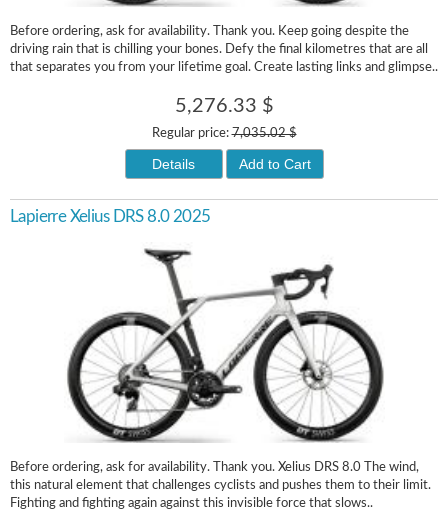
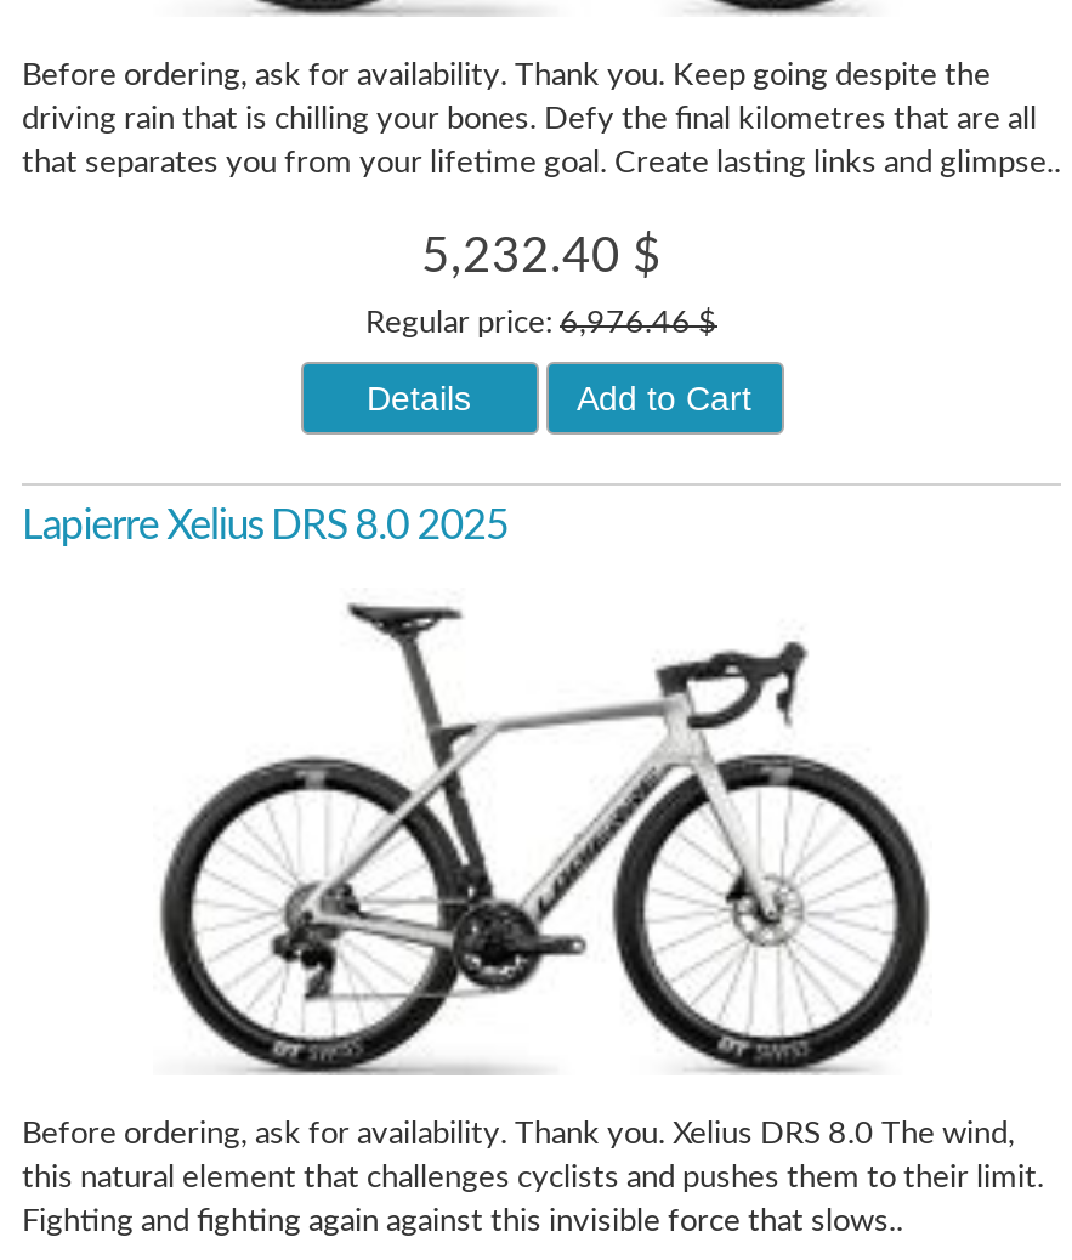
- 5,276.33 $
+ 5,232.40 $

- Regular price: 7,035.02 $
+ Regular price: 6,976.46 $
